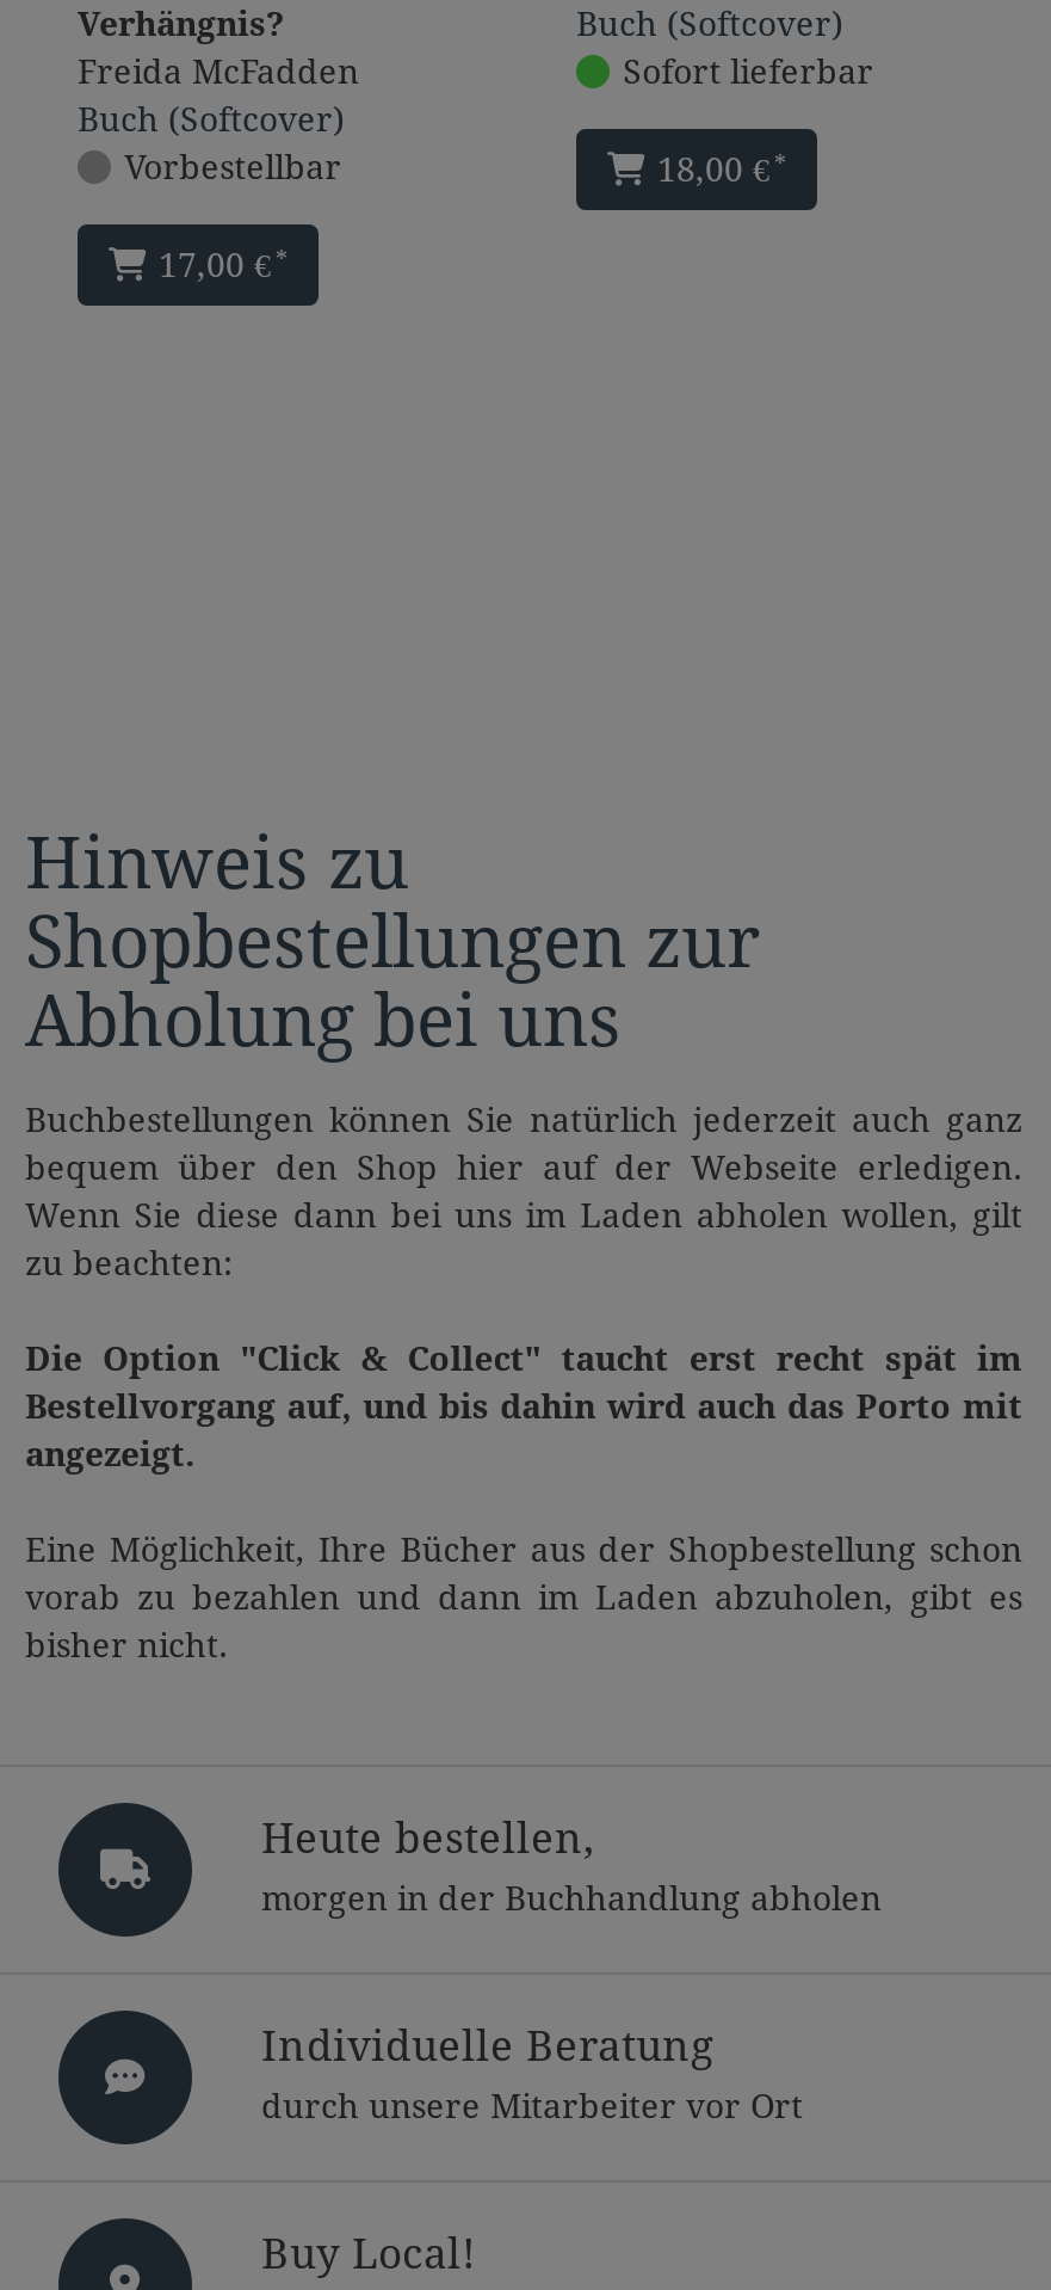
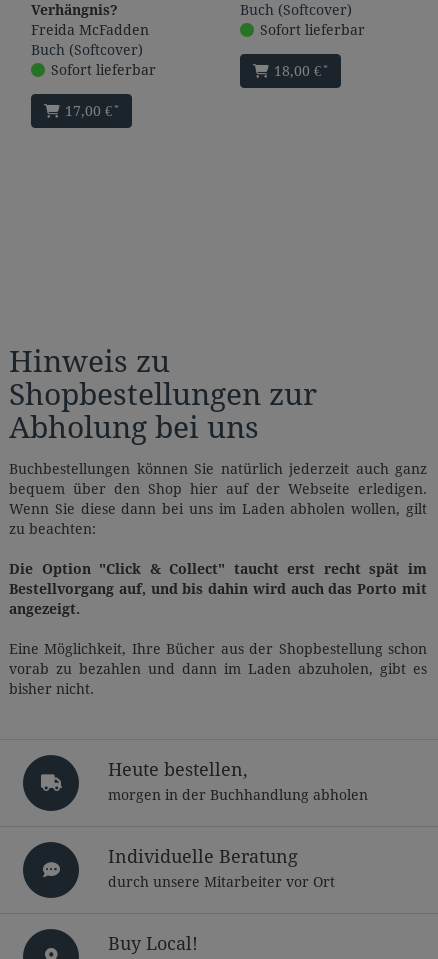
- Vorbestellbar
+ Sofort lieferbar
